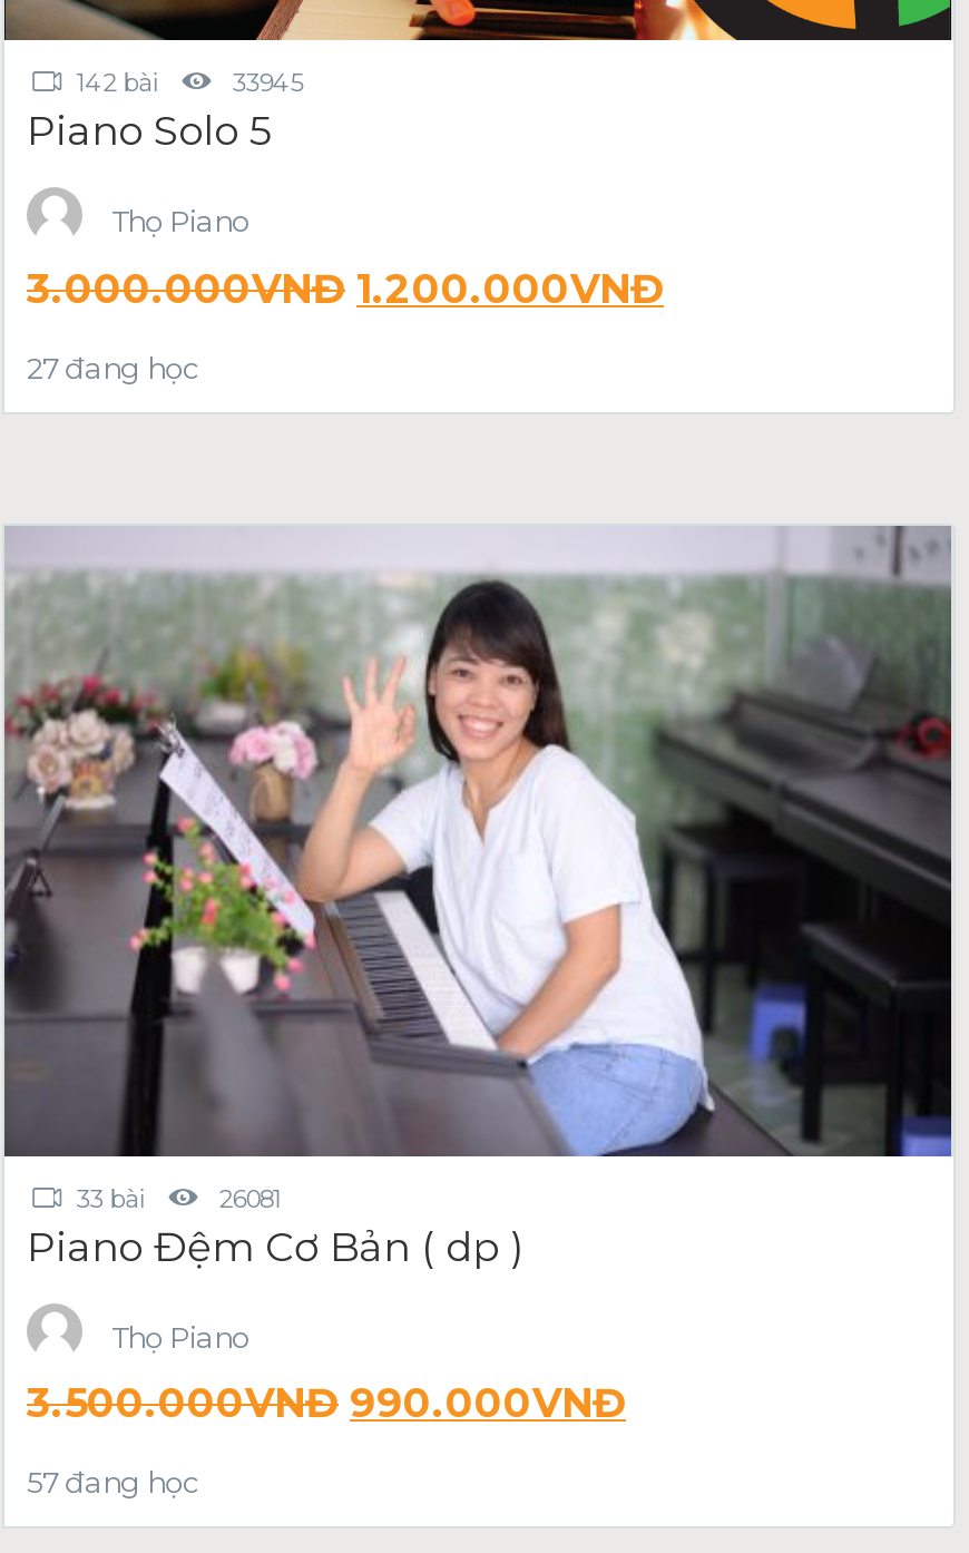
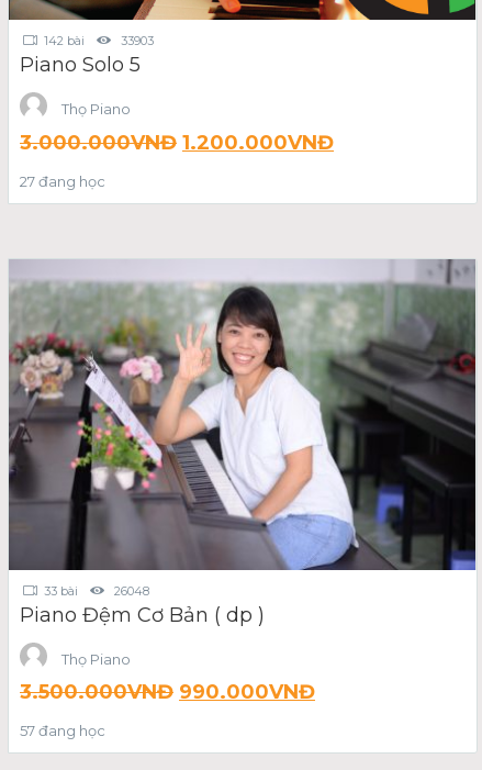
- 33945
+ 33903

- 26081
+ 26048
